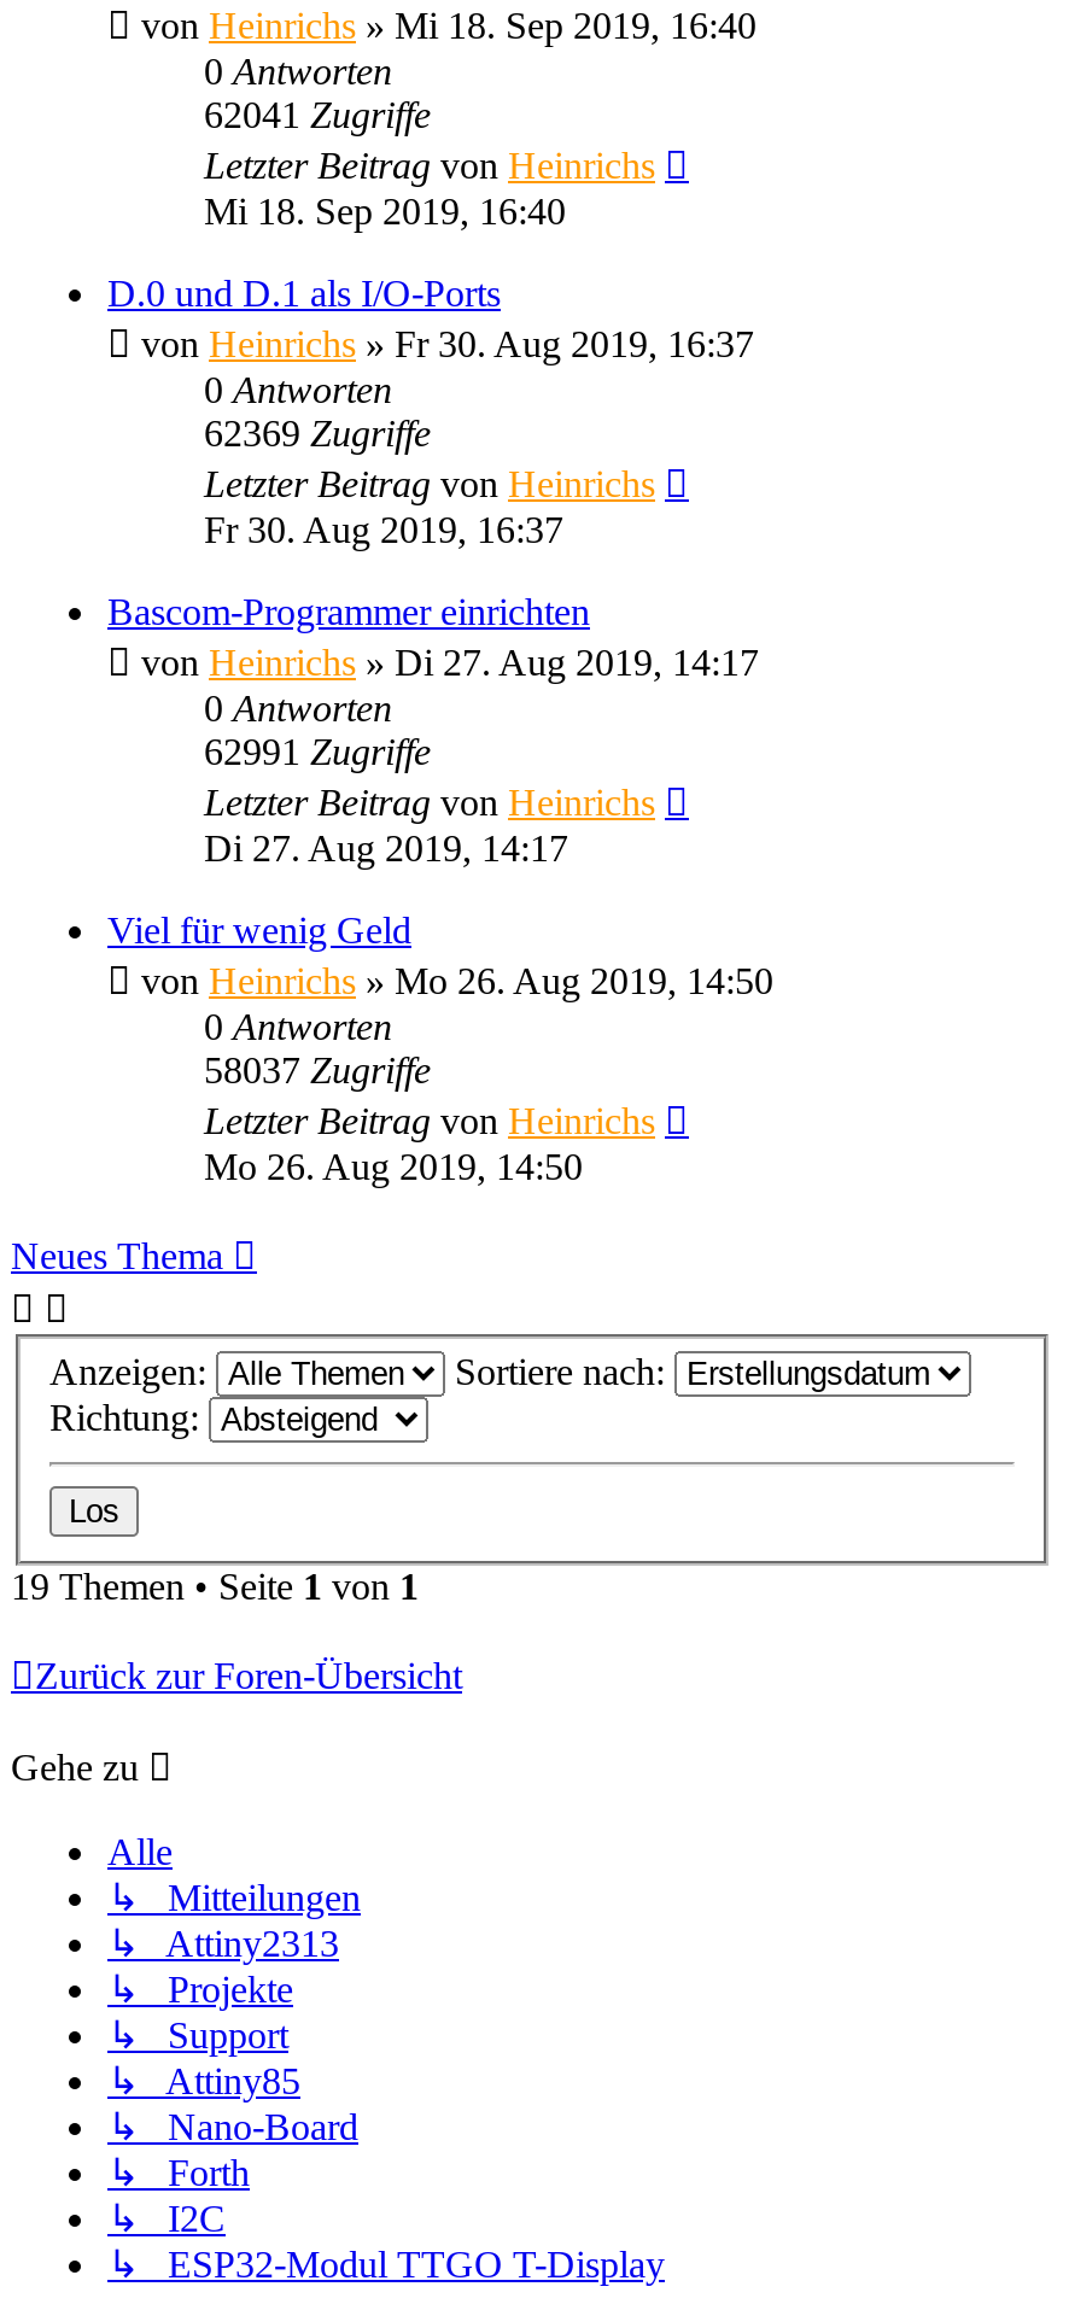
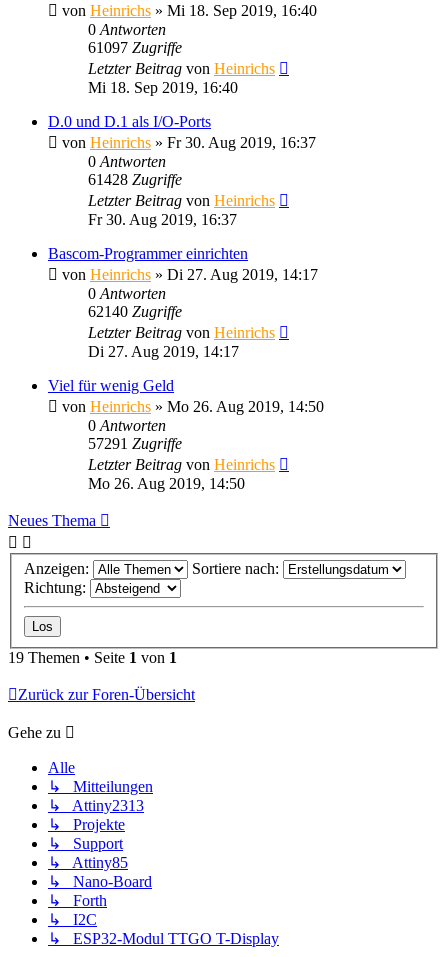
- 62041 Zugriffe
+ 61097 Zugriffe

- 62369 Zugriffe
+ 61428 Zugriffe

- 62991 Zugriffe
+ 62140 Zugriffe

- 58037 Zugriffe
+ 57291 Zugriffe
